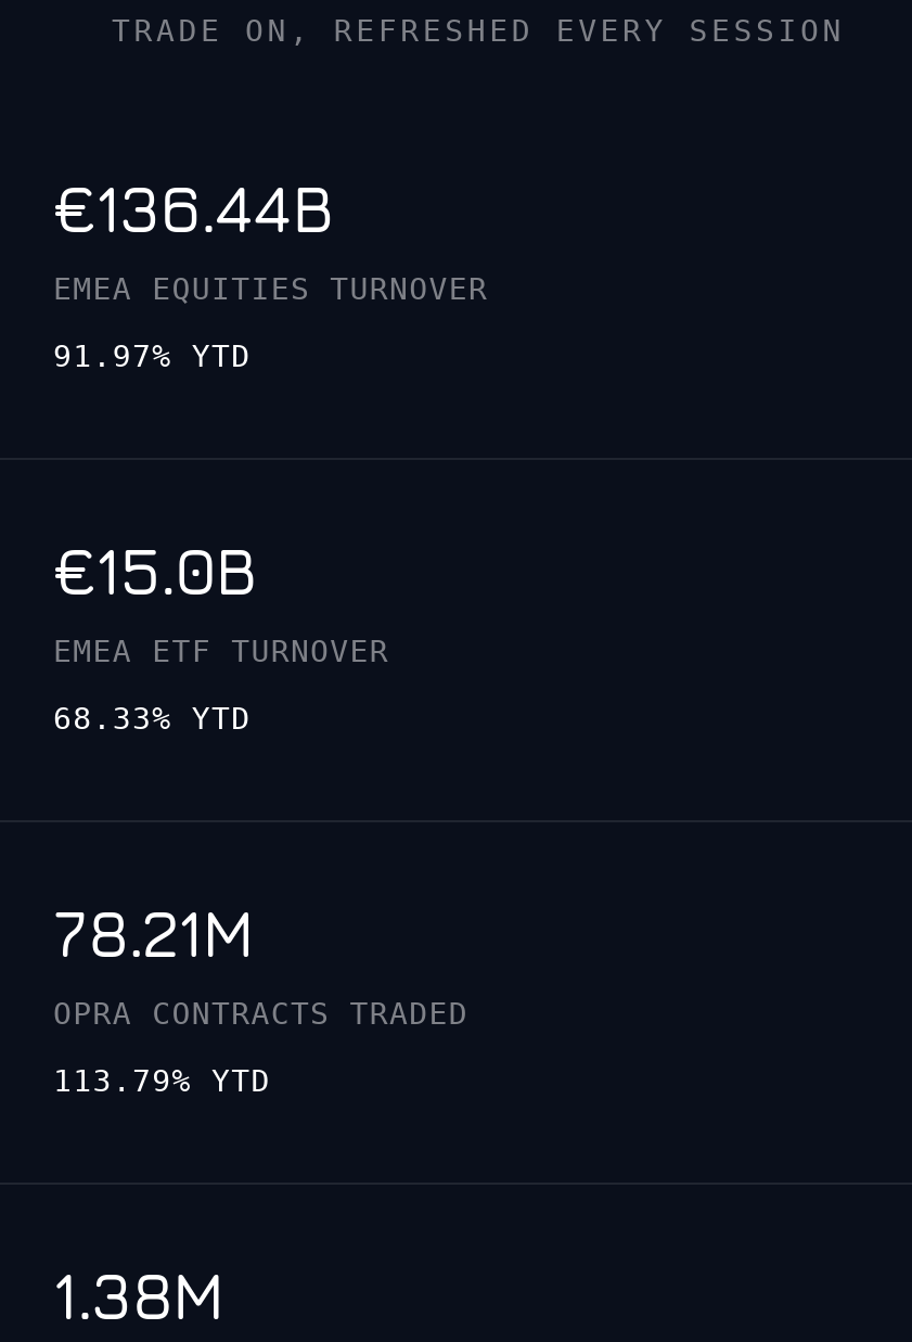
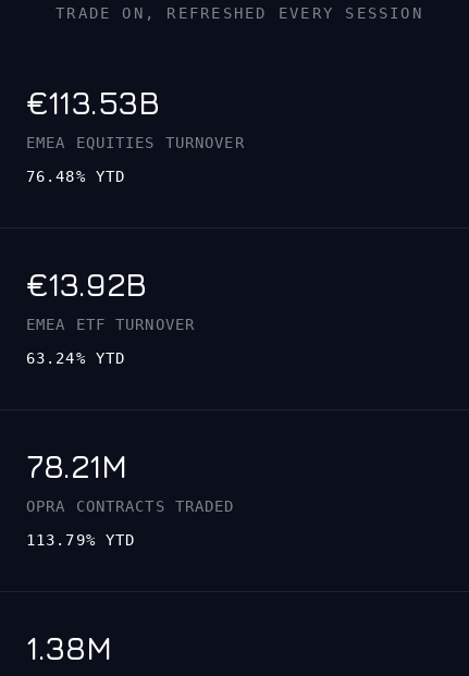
- €136.44B
+ €113.53B

- 91.97% YTD
+ 76.48% YTD

- €15.0B
+ €13.92B

- 68.33% YTD
+ 63.24% YTD
